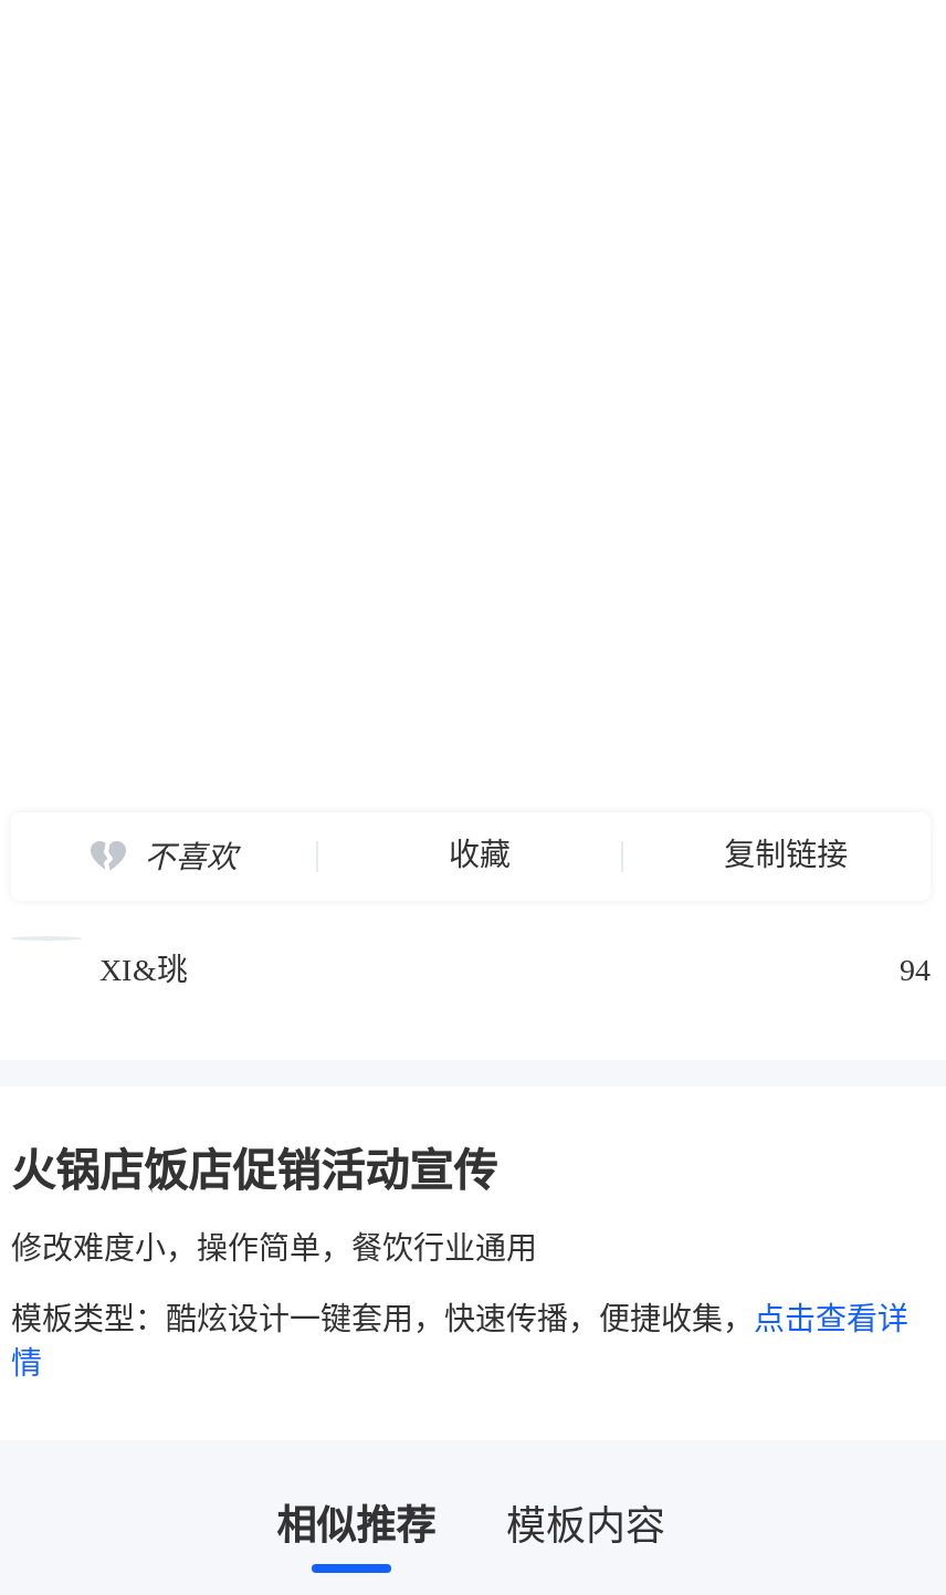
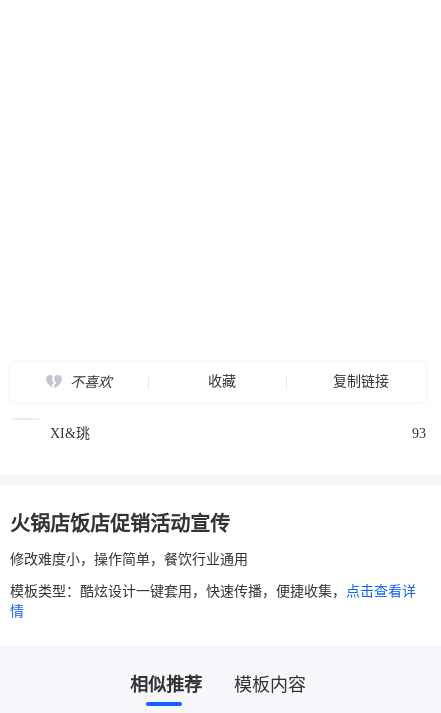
- 94
+ 93
